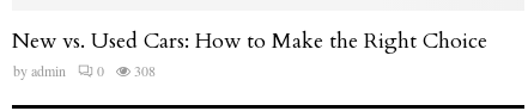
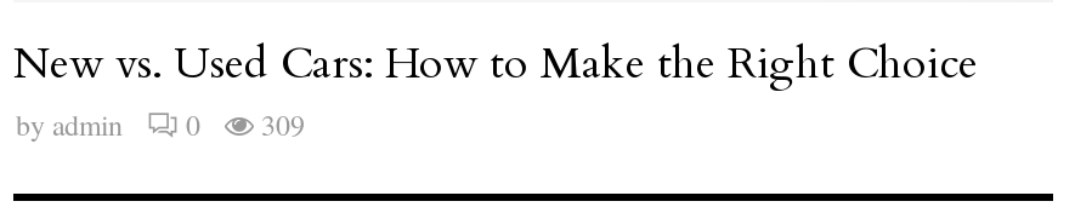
- by admin 0 308
+ by admin 0 309
